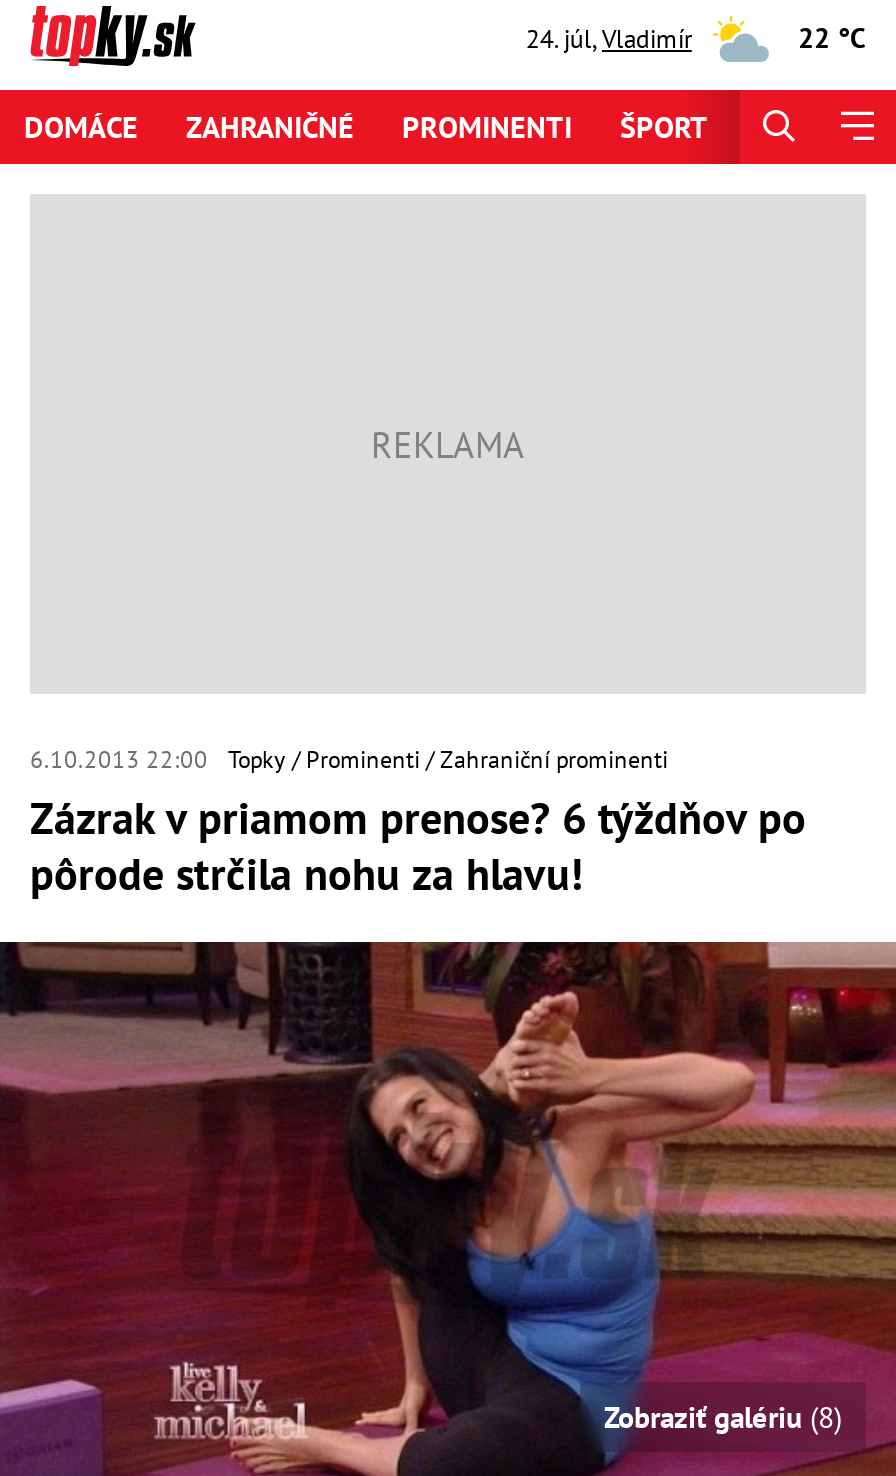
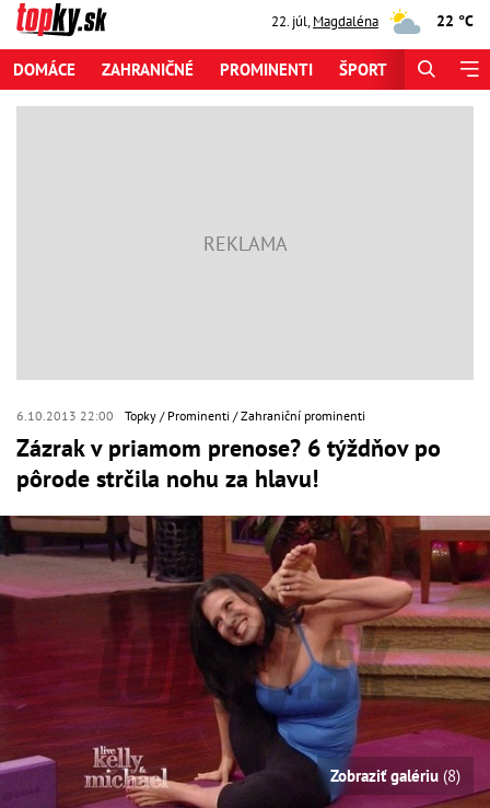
- 24. júl, Vladimír
+ 22. júl, Magdaléna
